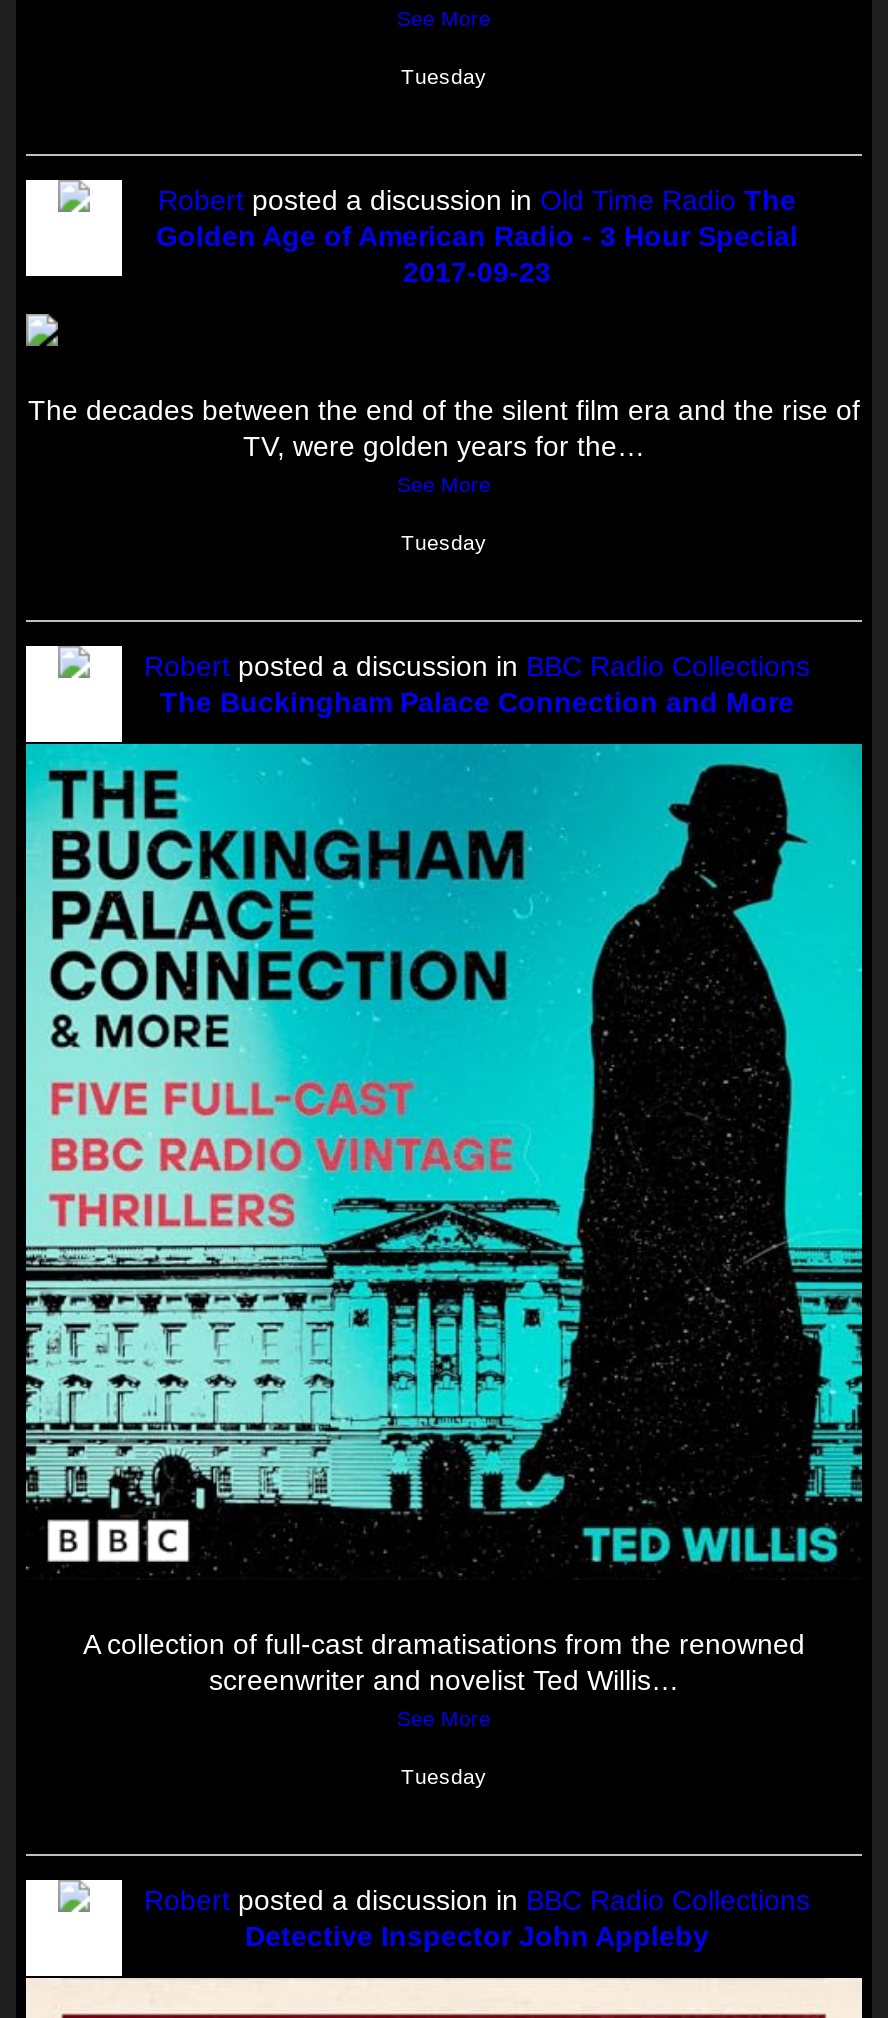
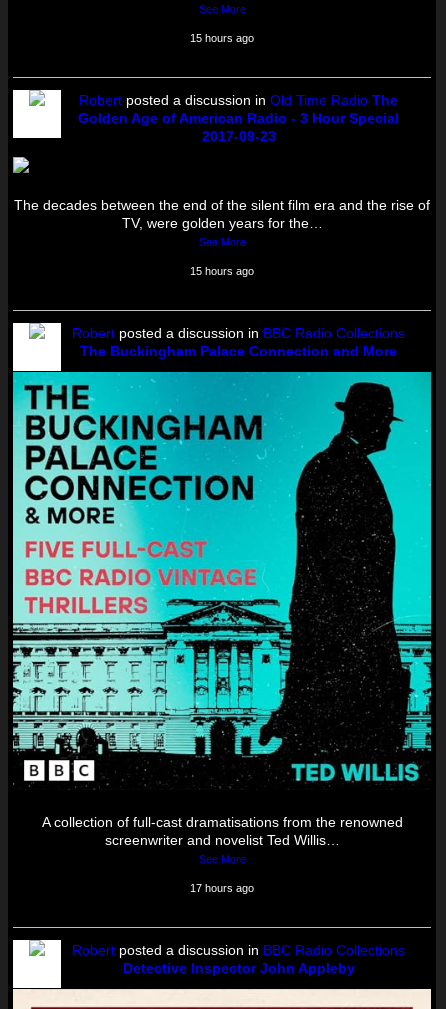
- Tuesday
+ 15 hours ago

- Tuesday
+ 15 hours ago

- Tuesday
+ 17 hours ago
